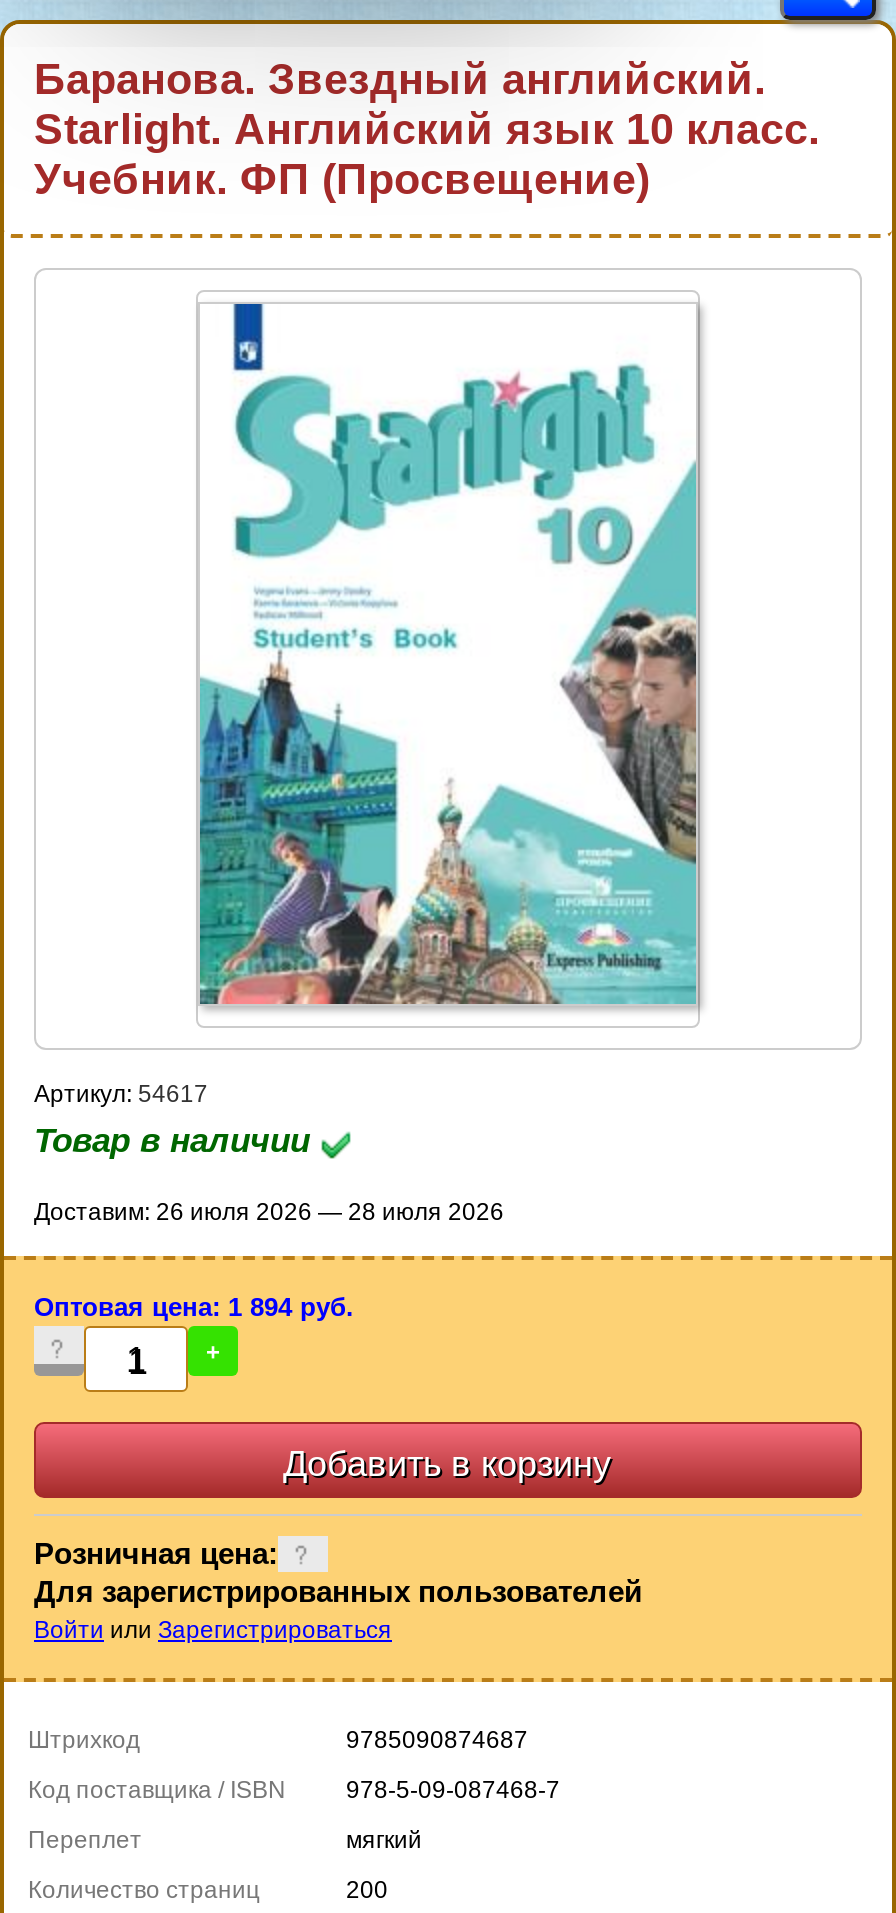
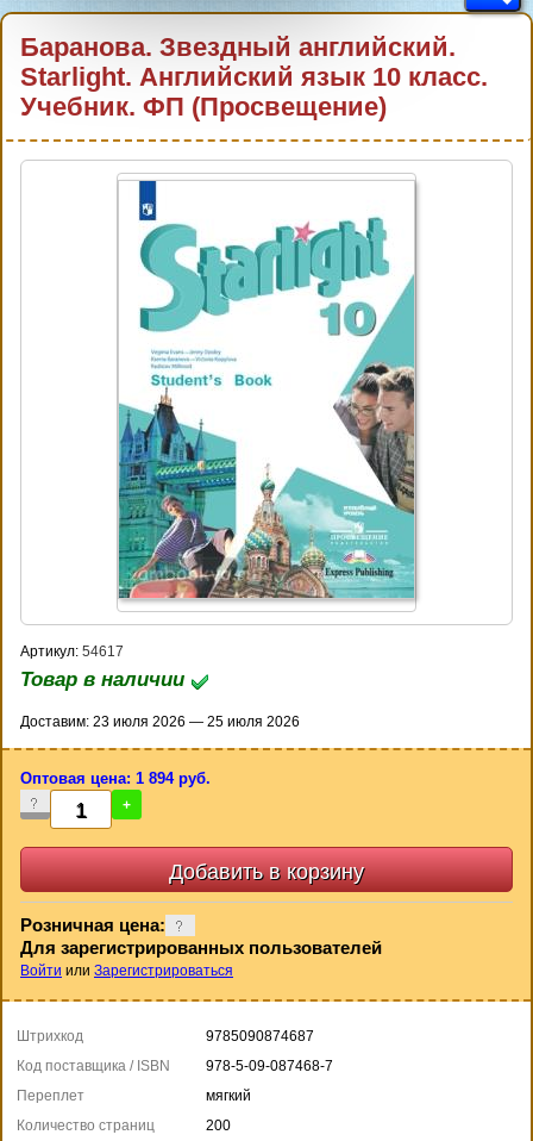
- Доставим: 26 июля 2026 — 28 июля 2026
+ Доставим: 23 июля 2026 — 25 июля 2026
